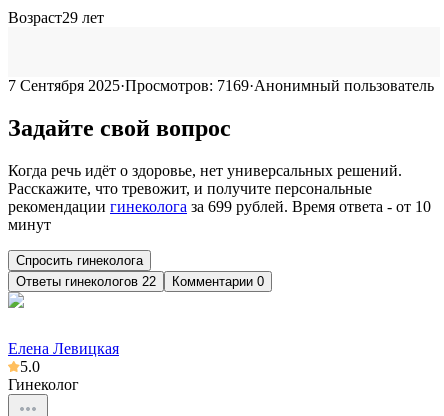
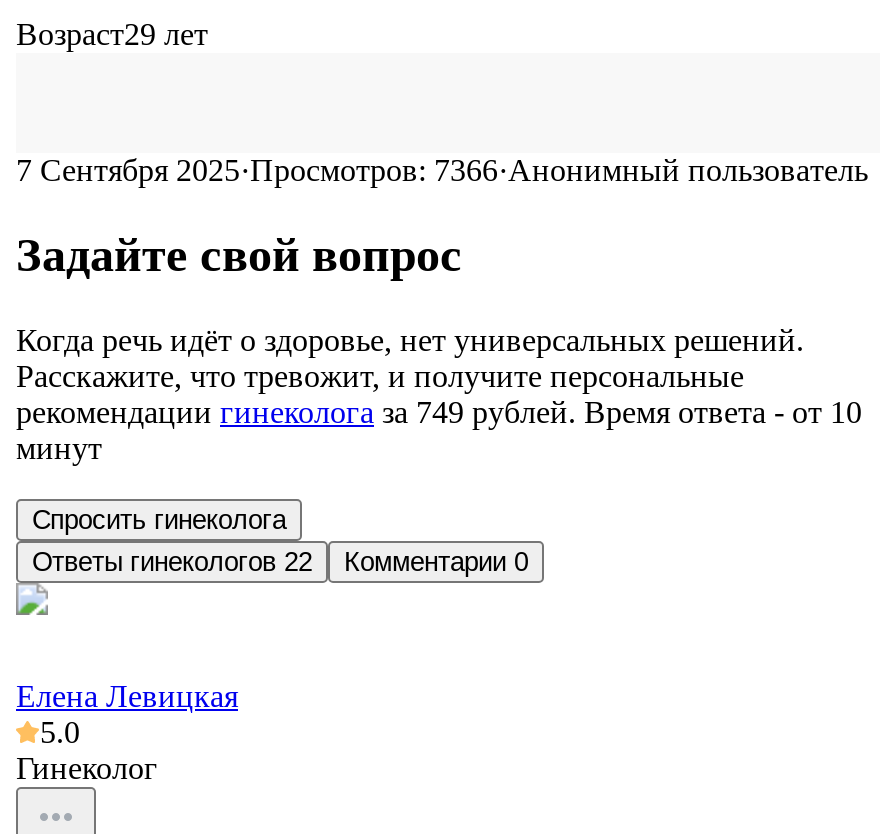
- 7 Сентября 2025·Просмотров: 7169 · Анонимный пользователь
+ 7 Сентября 2025·Просмотров: 7366 · Анонимный пользователь

- рекомендации гинеколога за 699рублей. Время ответа - от 10
+ рекомендации гинеколога за 749рублей. Время ответа - от 10
